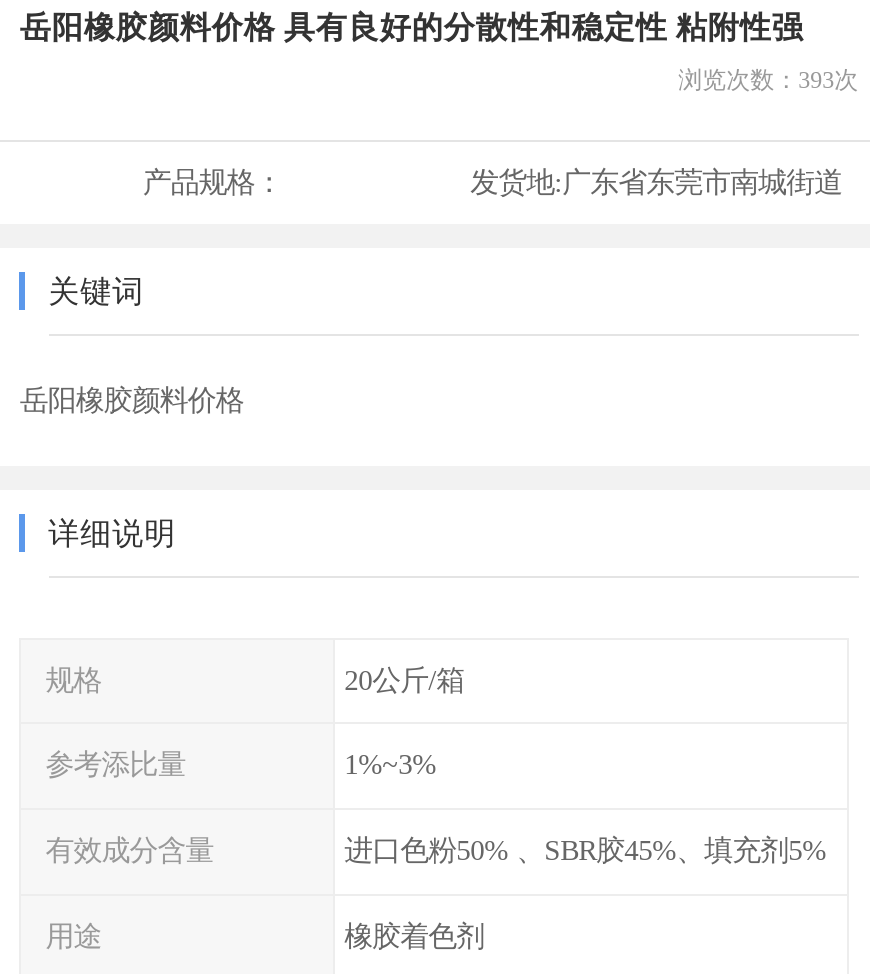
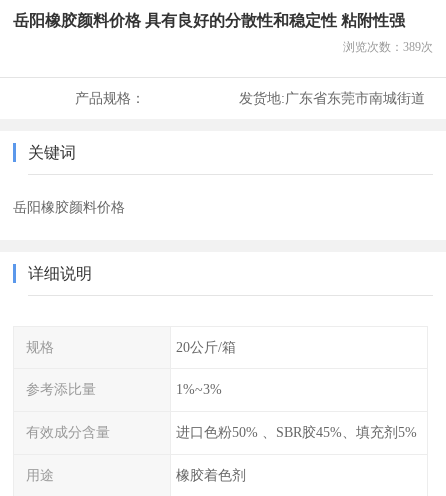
- 浏览次数：393次
+ 浏览次数：389次
